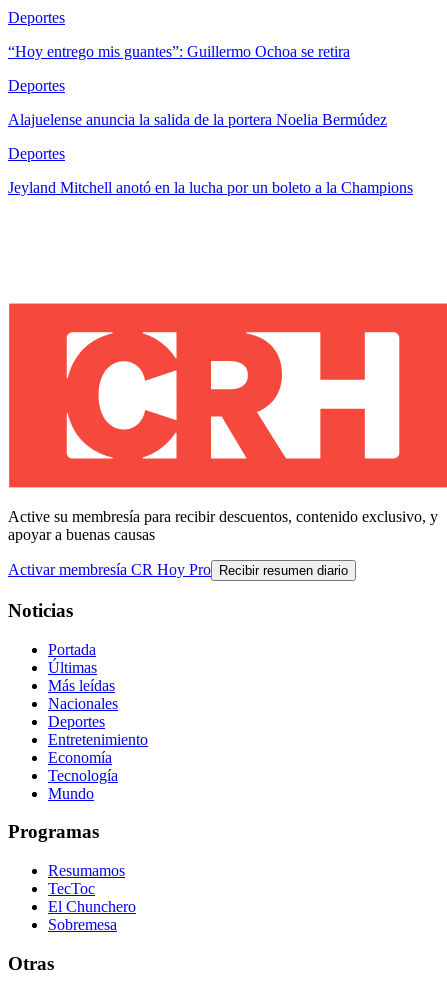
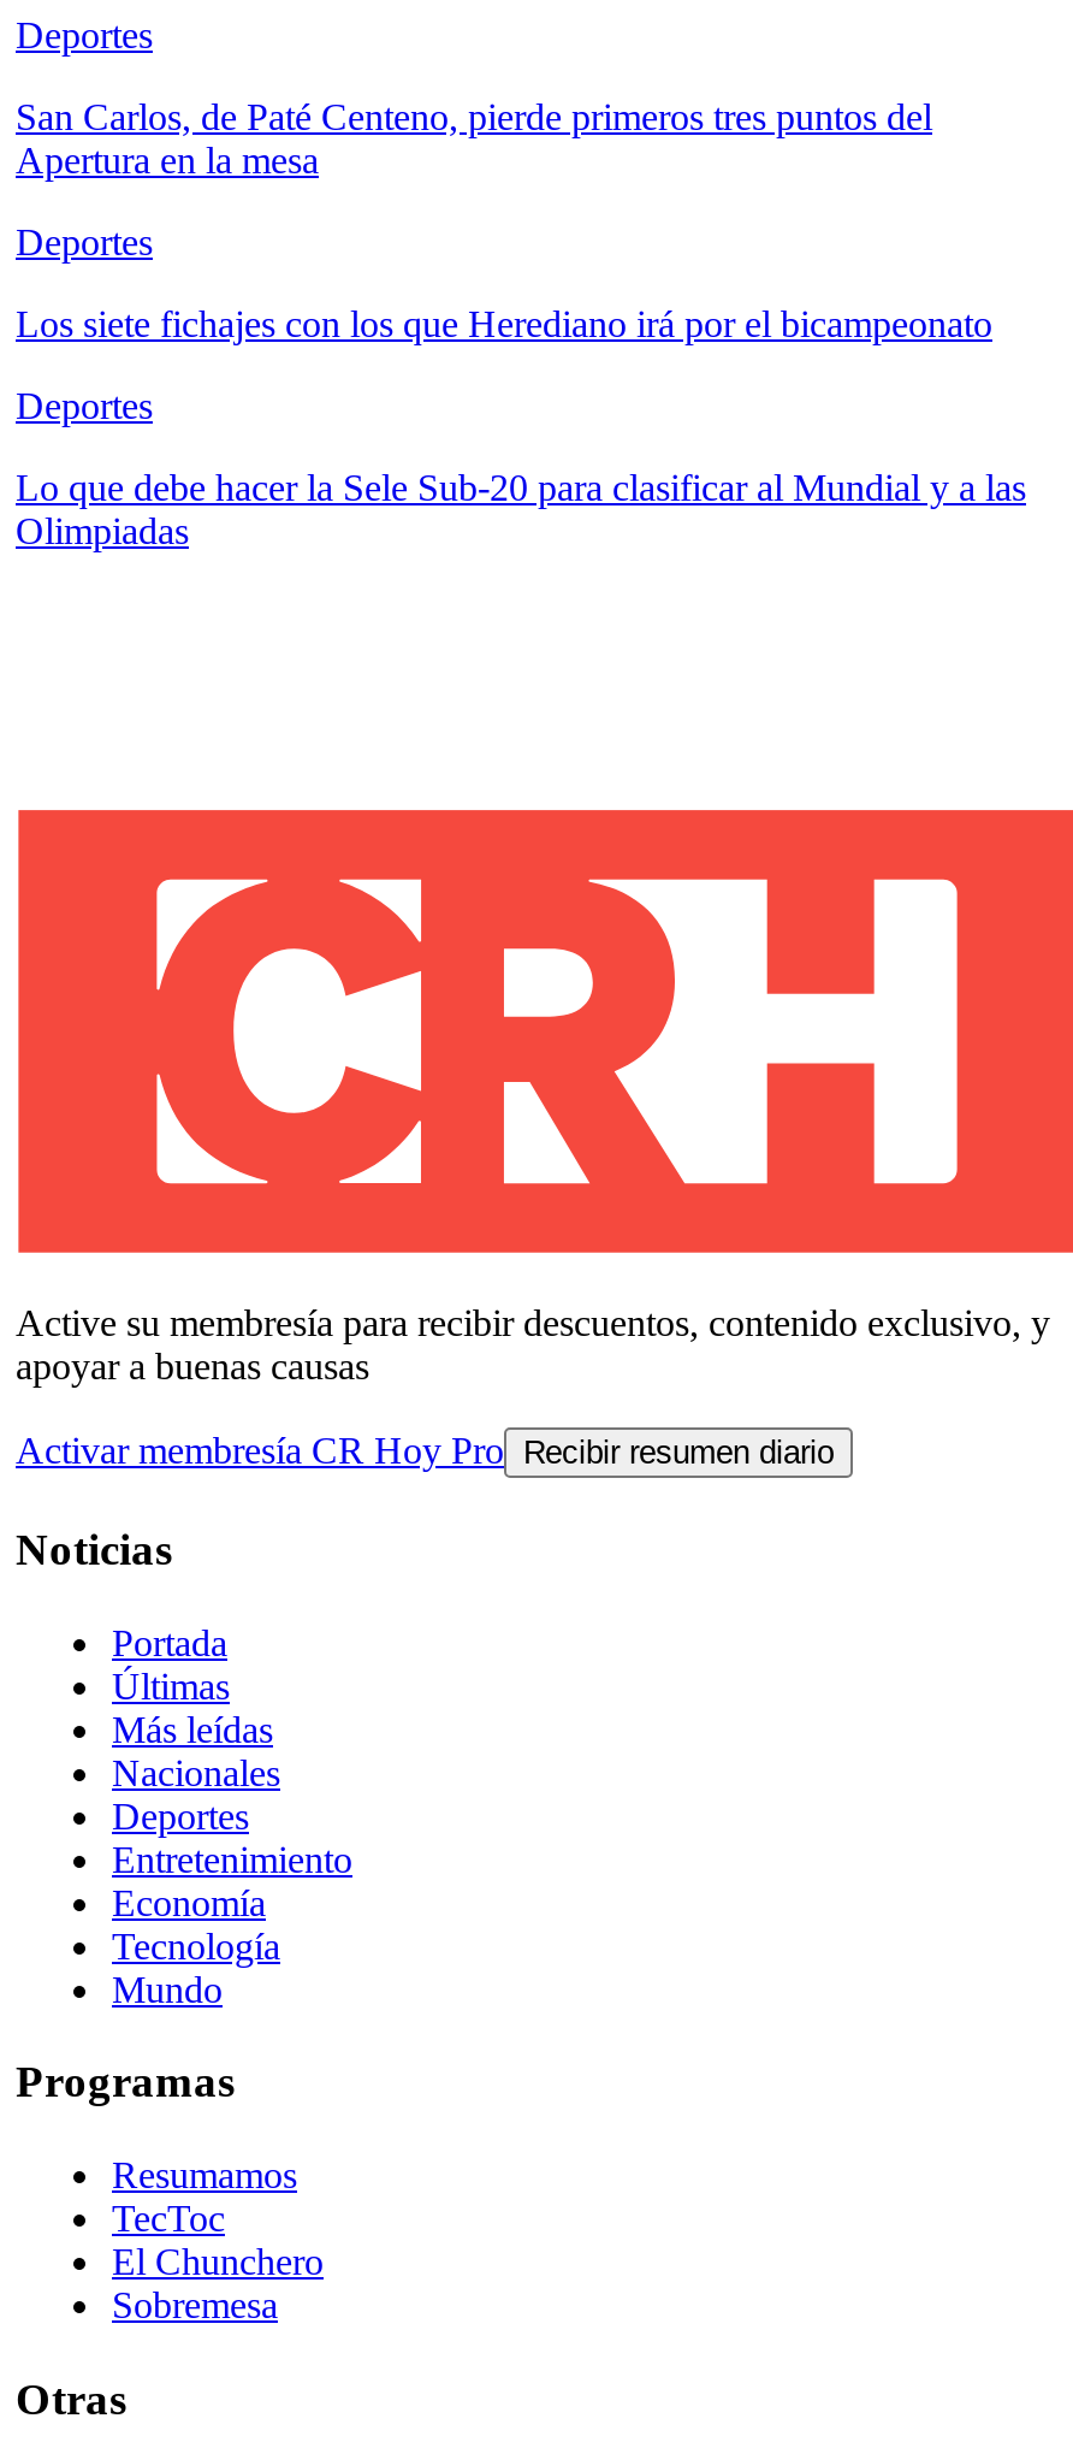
- “Hoy entrego mis guantes”: Guillermo Ochoa se retira
+ San Carlos, de Paté Centeno, pierde primeros tres puntos del
+ Apertura en la mesa

- Alajuelense anuncia la salida de la portera Noelia Bermúdez
+ Los siete fichajes con los que Herediano irá por el bicampeonato

- Jeyland Mitchell anotó en la lucha por un boleto a la Champions
+ Lo que debe hacer la Sele Sub-20 para clasificar al Mundial y a las
+ Olimpiadas
